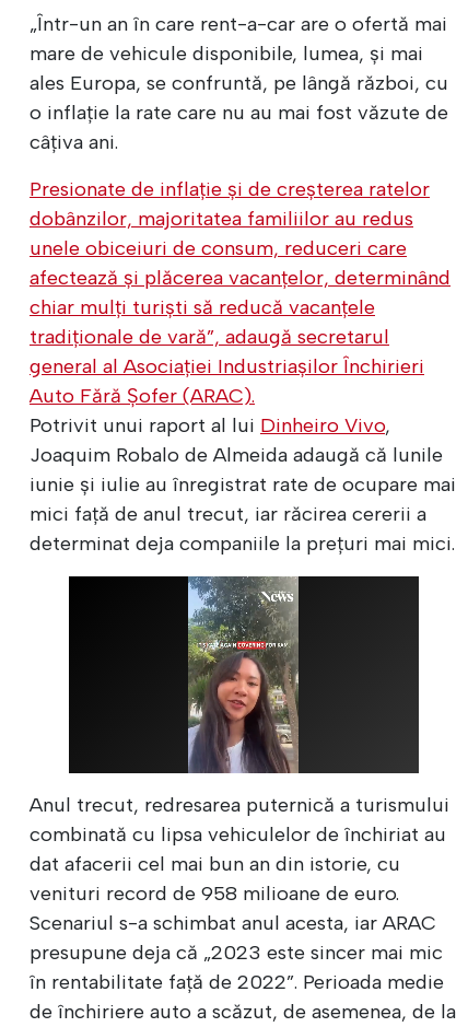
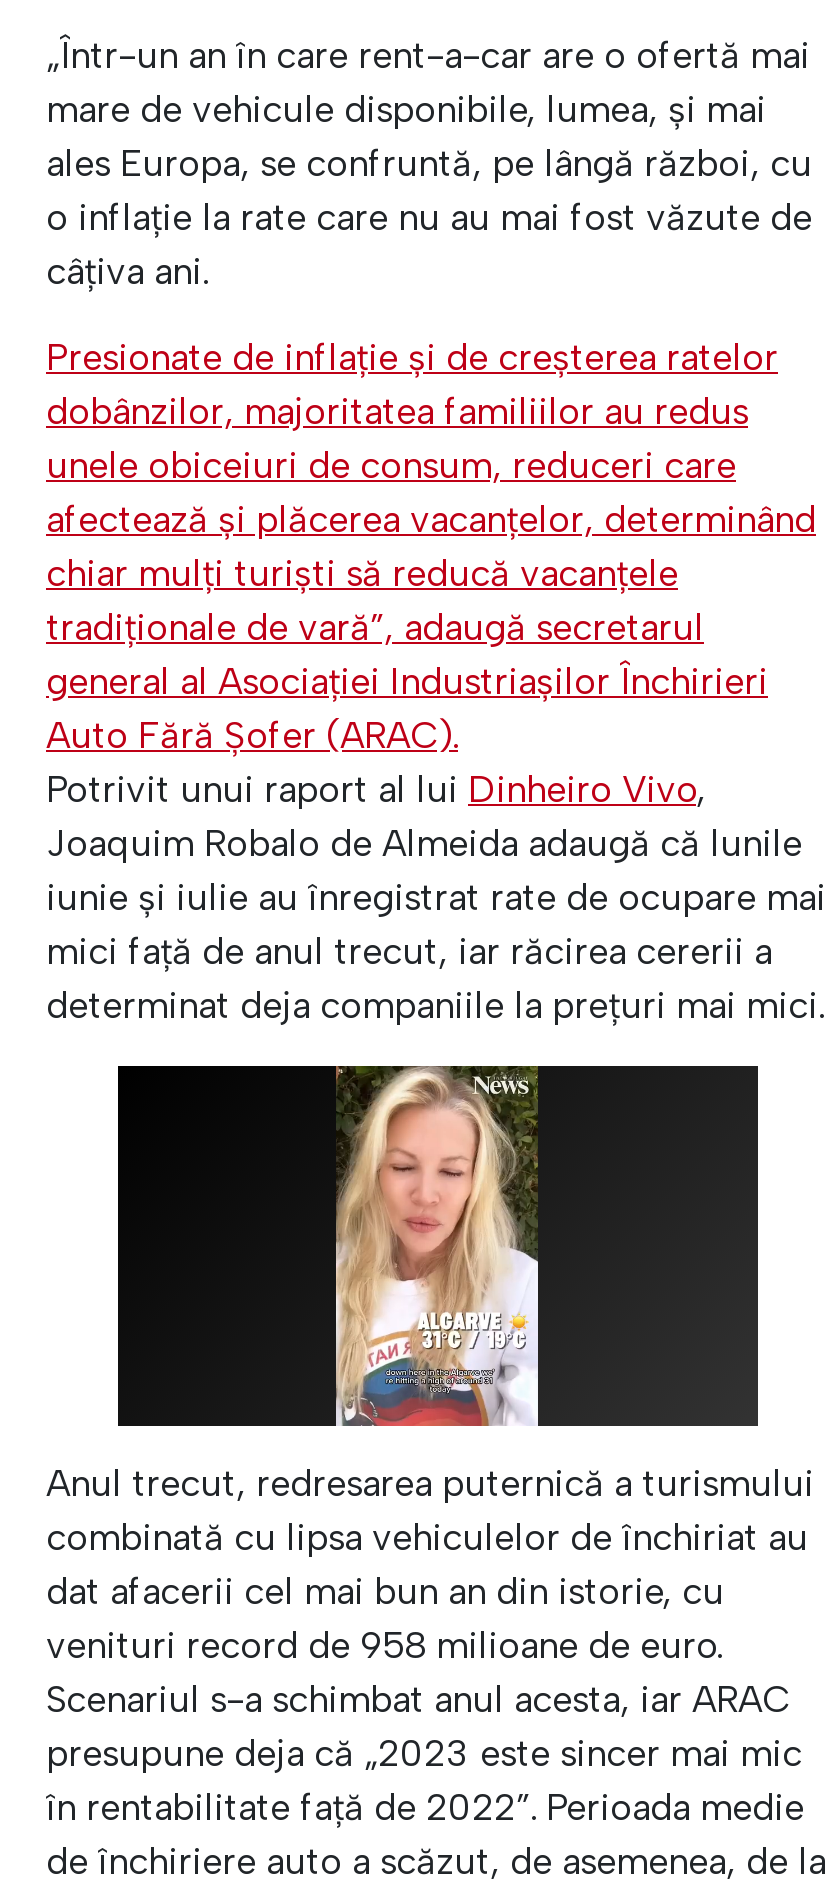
- [image]
+ [image]
